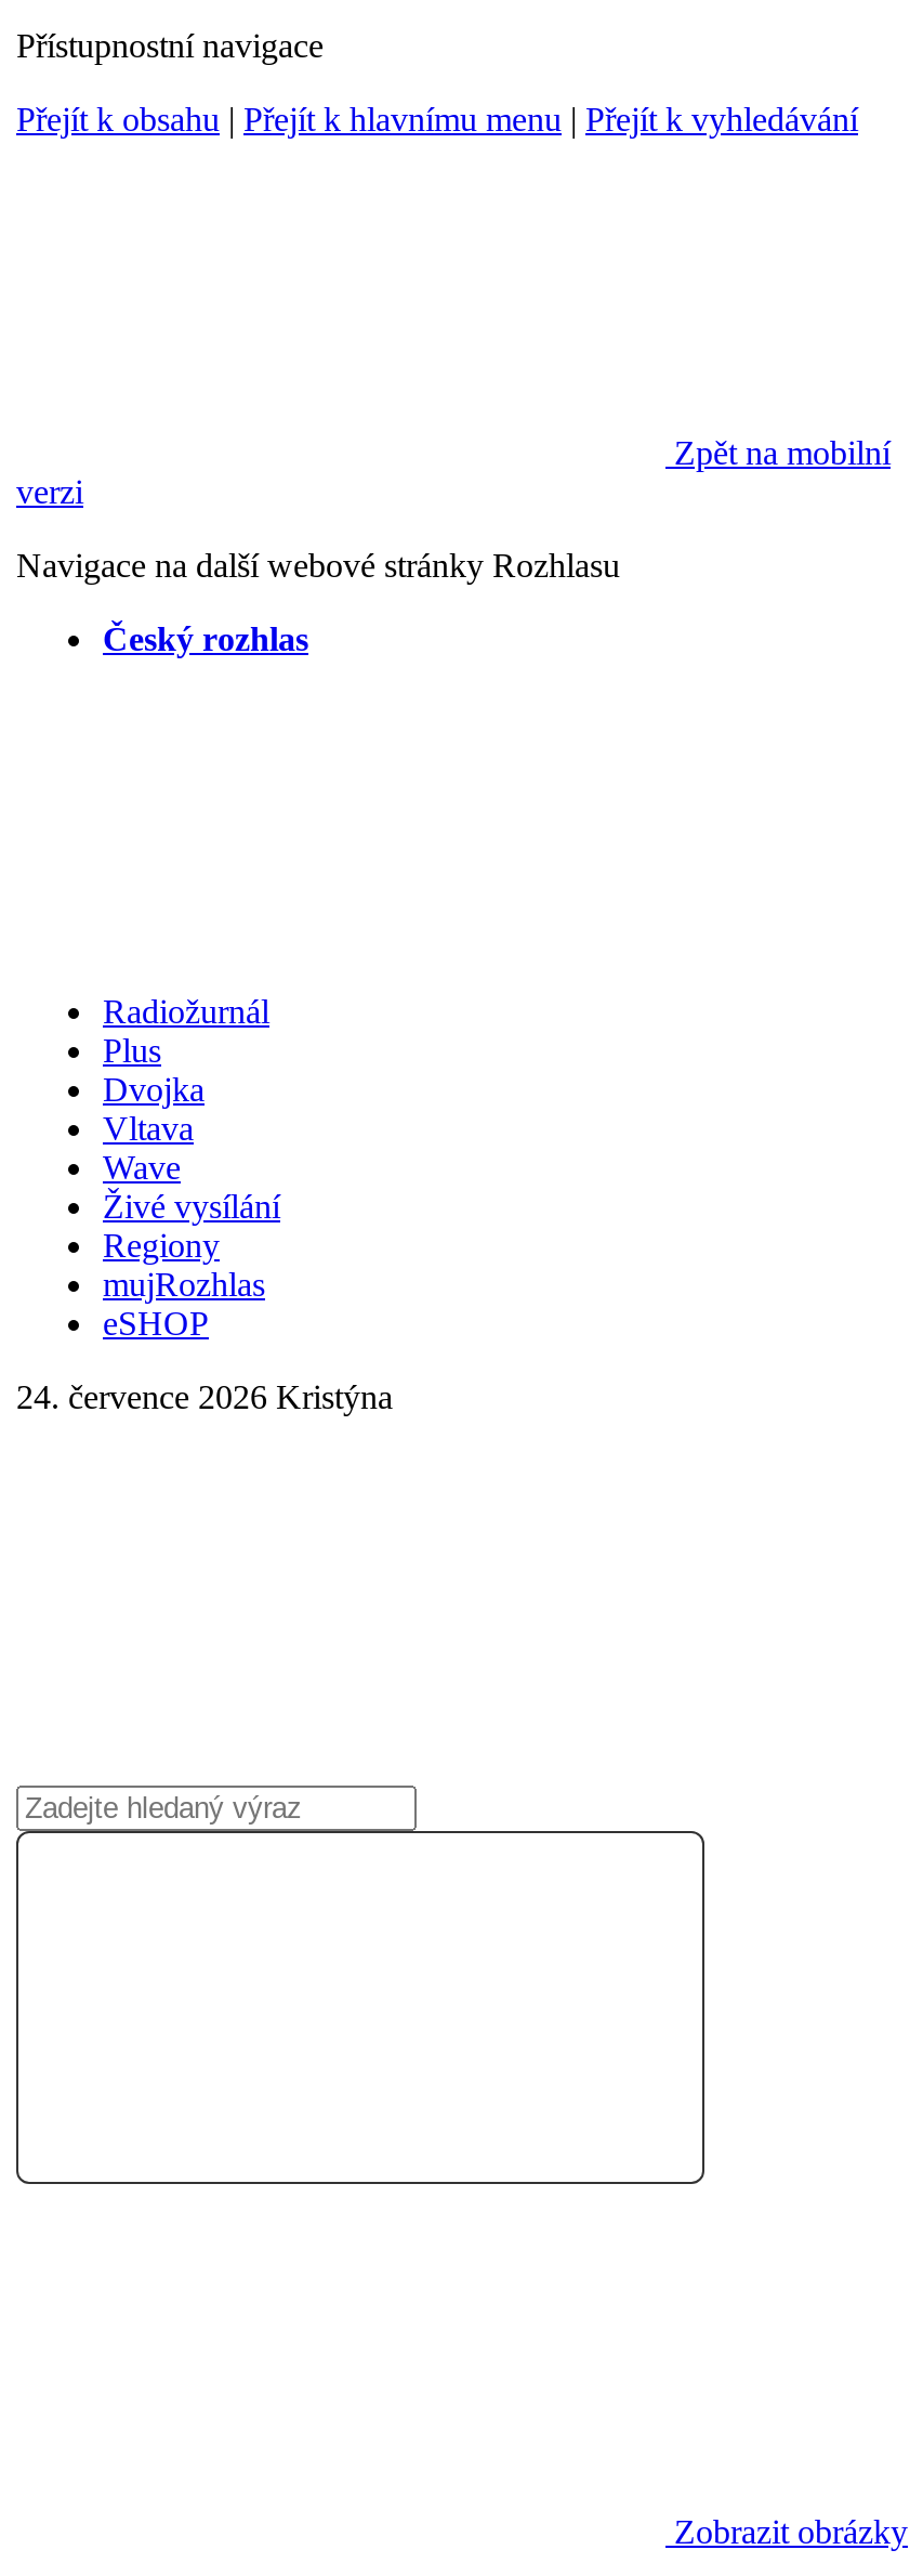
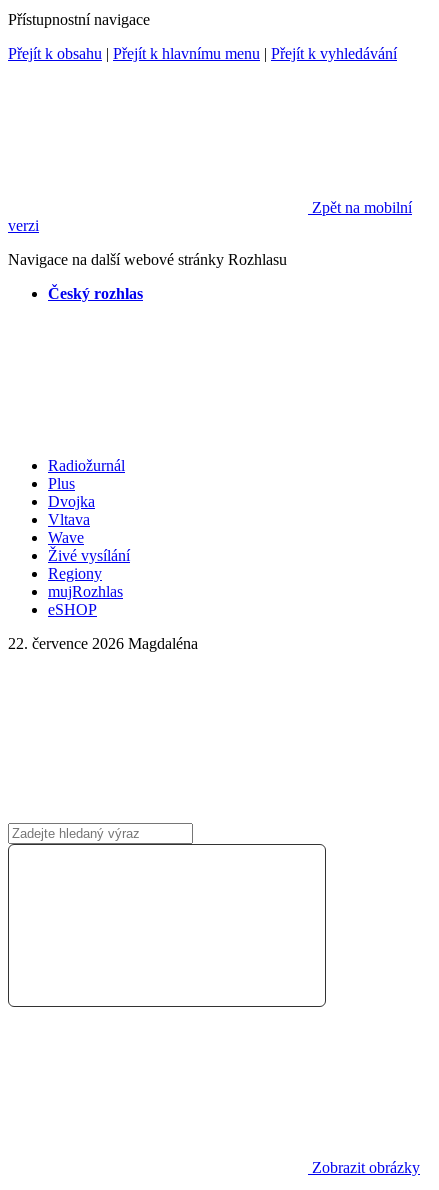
- 24. července 2026 Kristýna
+ 22. července 2026 Magdaléna
